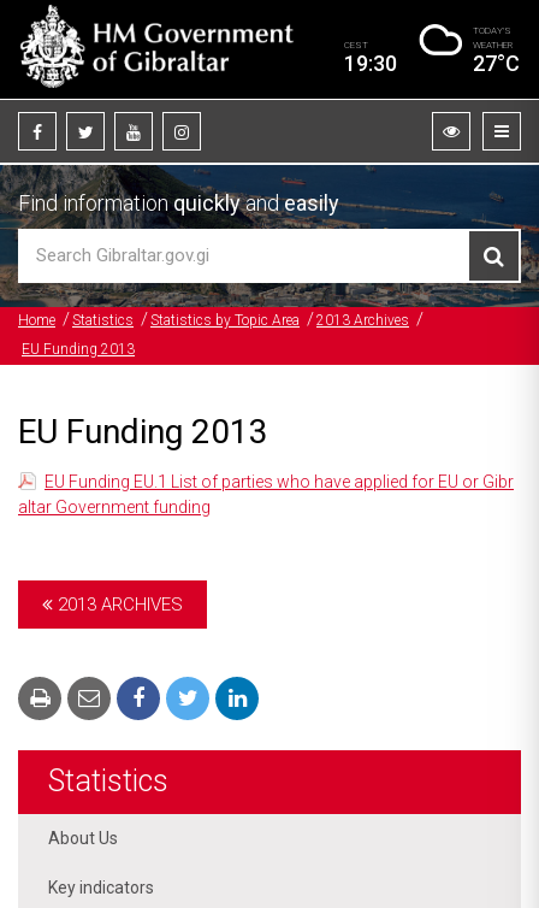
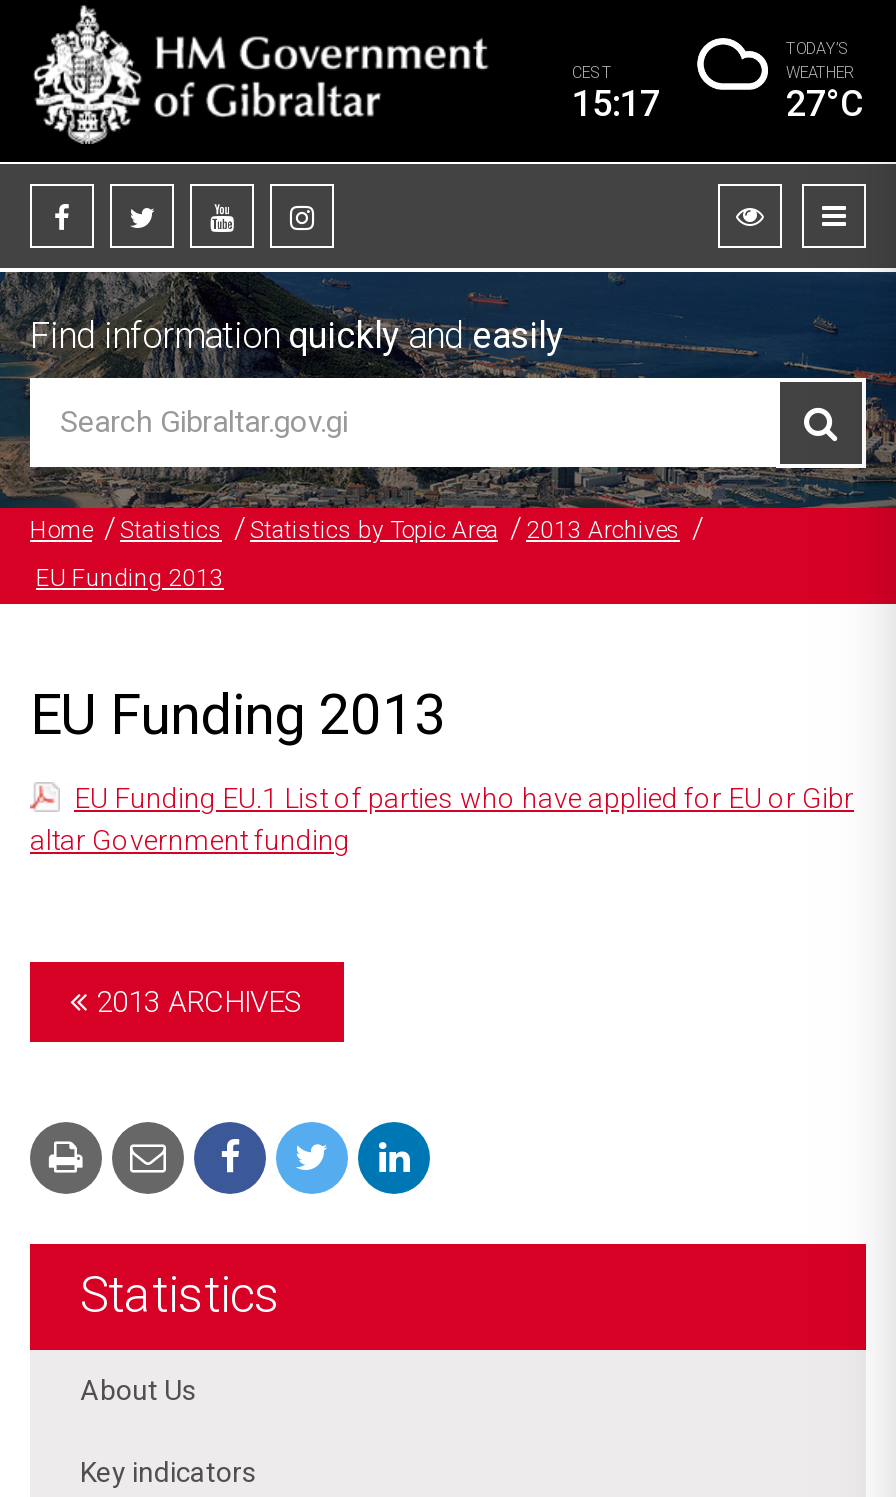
- 19:30
+ 15:17
